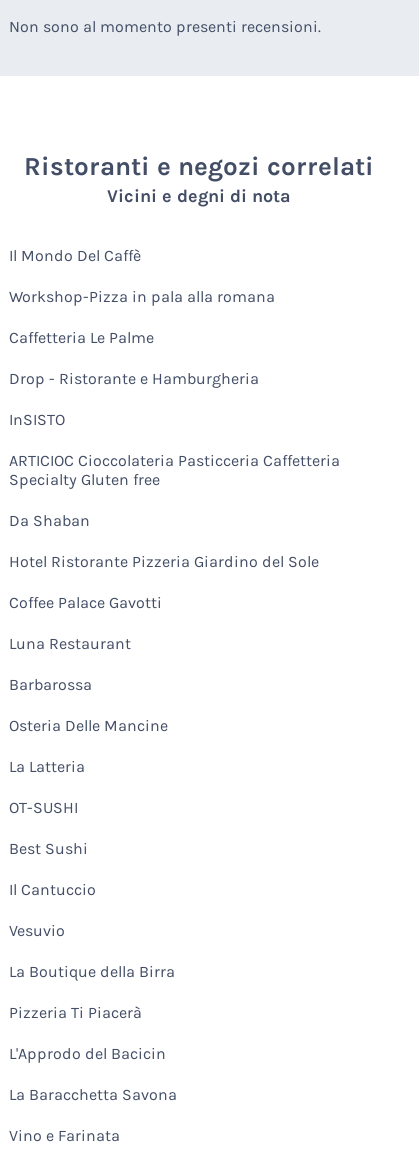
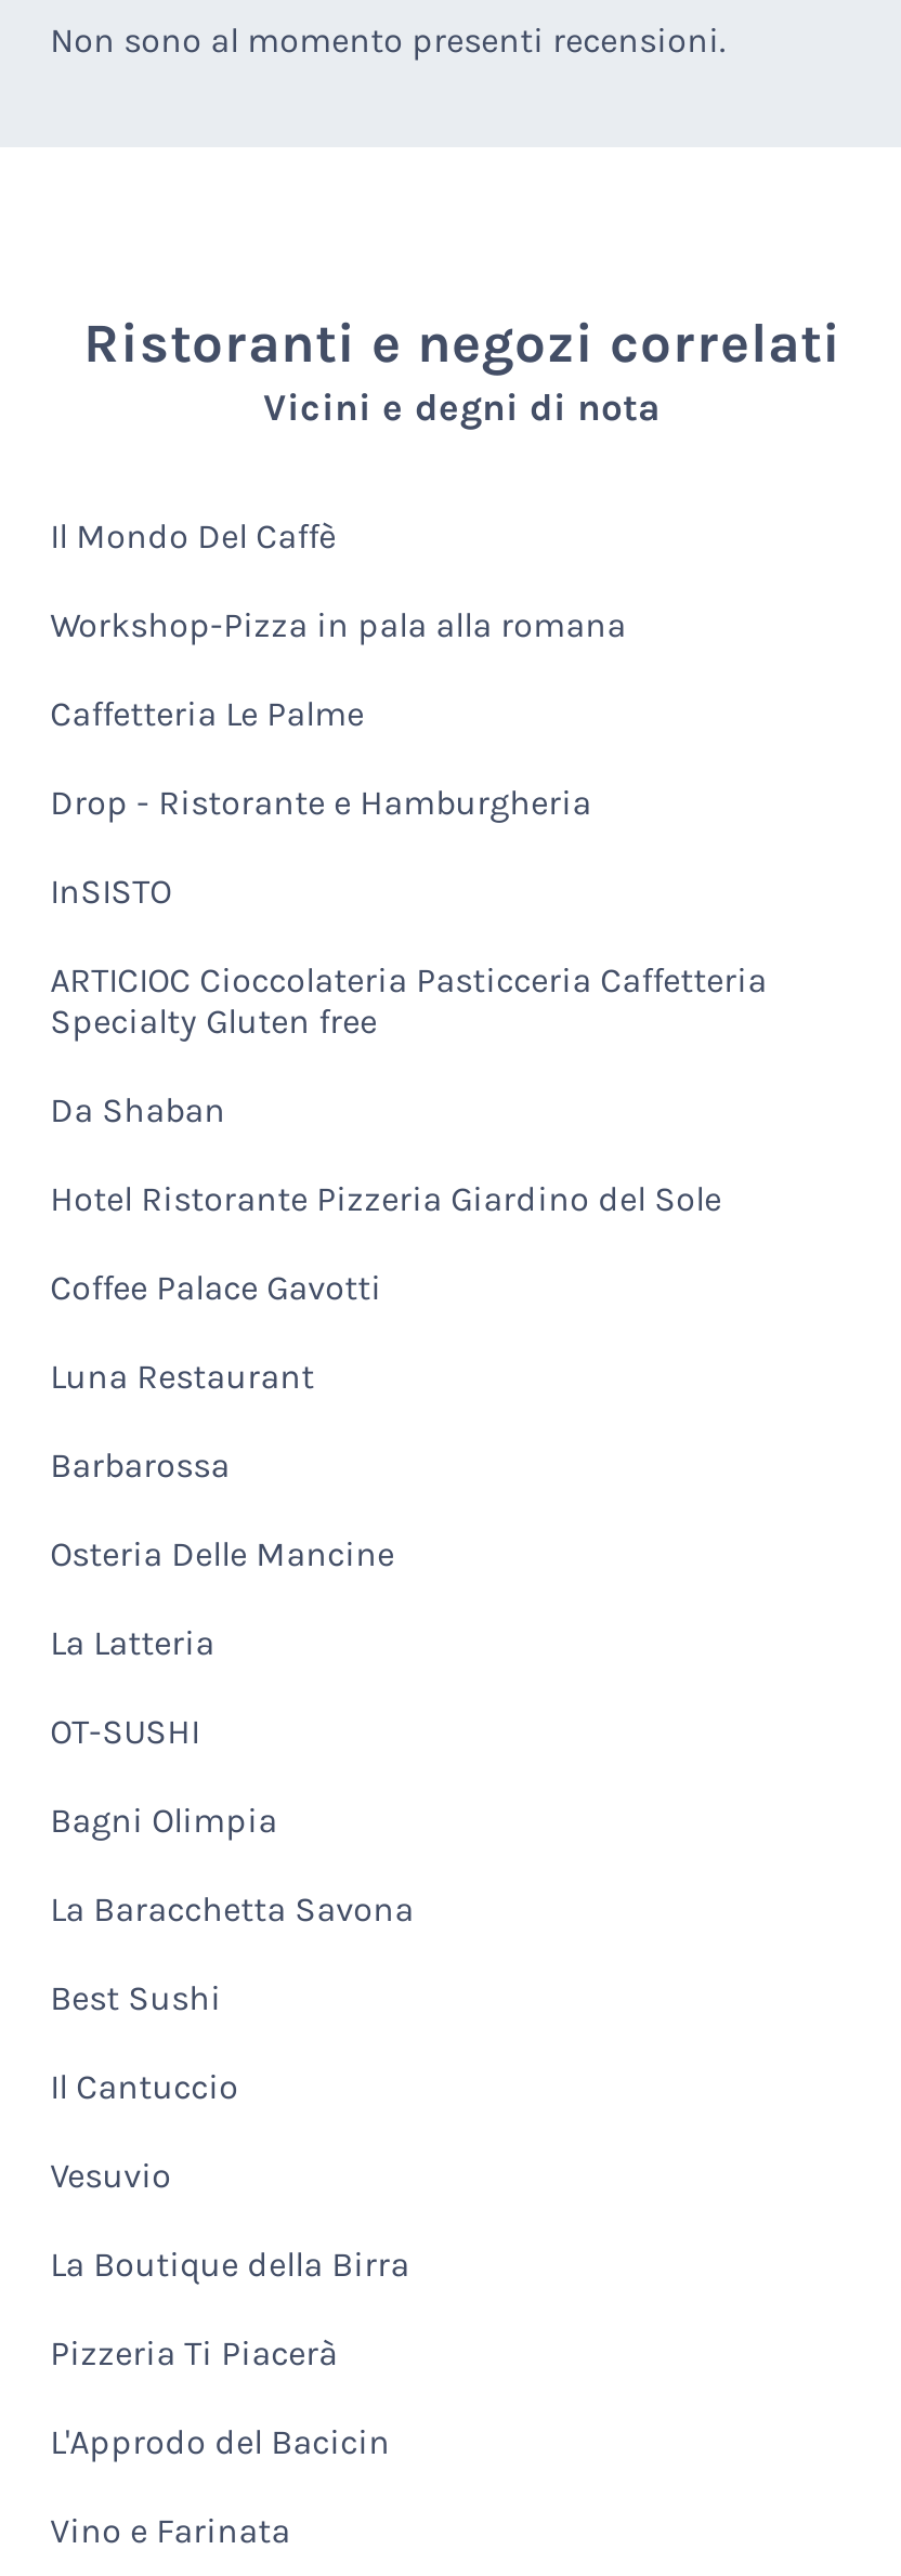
+ Bagni Olimpia

moved down: Best Sushi | Il Cantuccio | Vesuvio | La Boutique della Birra | Pizzeria Ti Piacerà | L'Approdo del Bacicin

moved up: La Baracchetta Savona
